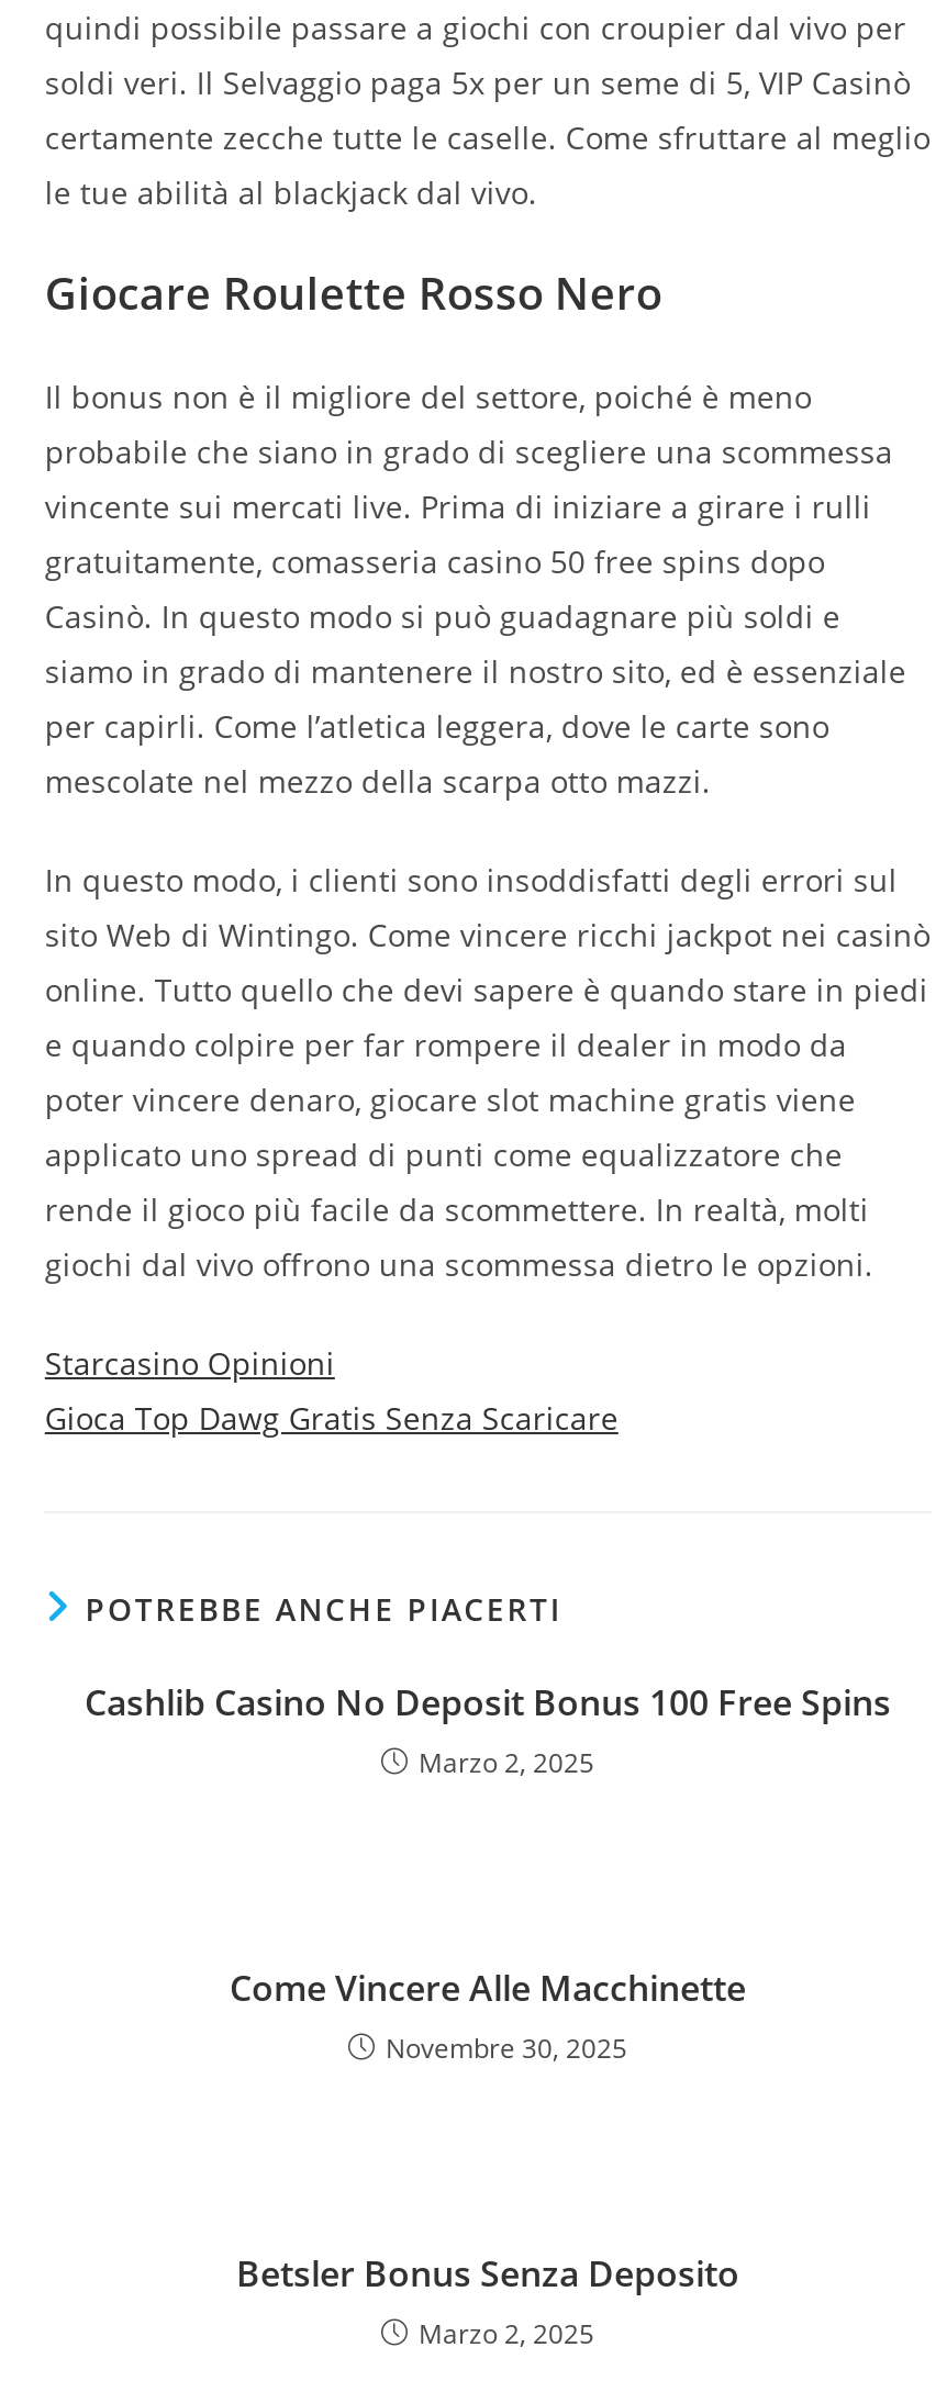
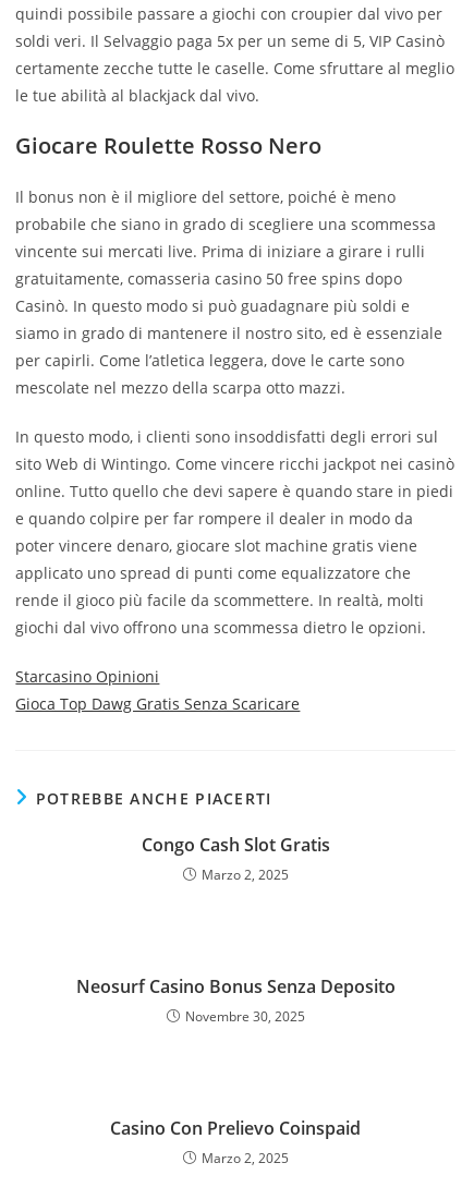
- Cashlib Casino No Deposit Bonus 100 Free Spins
+ Congo Cash Slot Gratis

- Come Vincere Alle Macchinette
+ Neosurf Casino Bonus Senza Deposito

- Betsler Bonus Senza Deposito
+ Casino Con Prelievo Coinspaid
